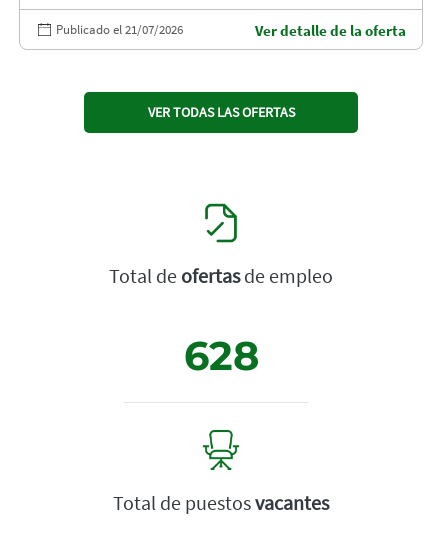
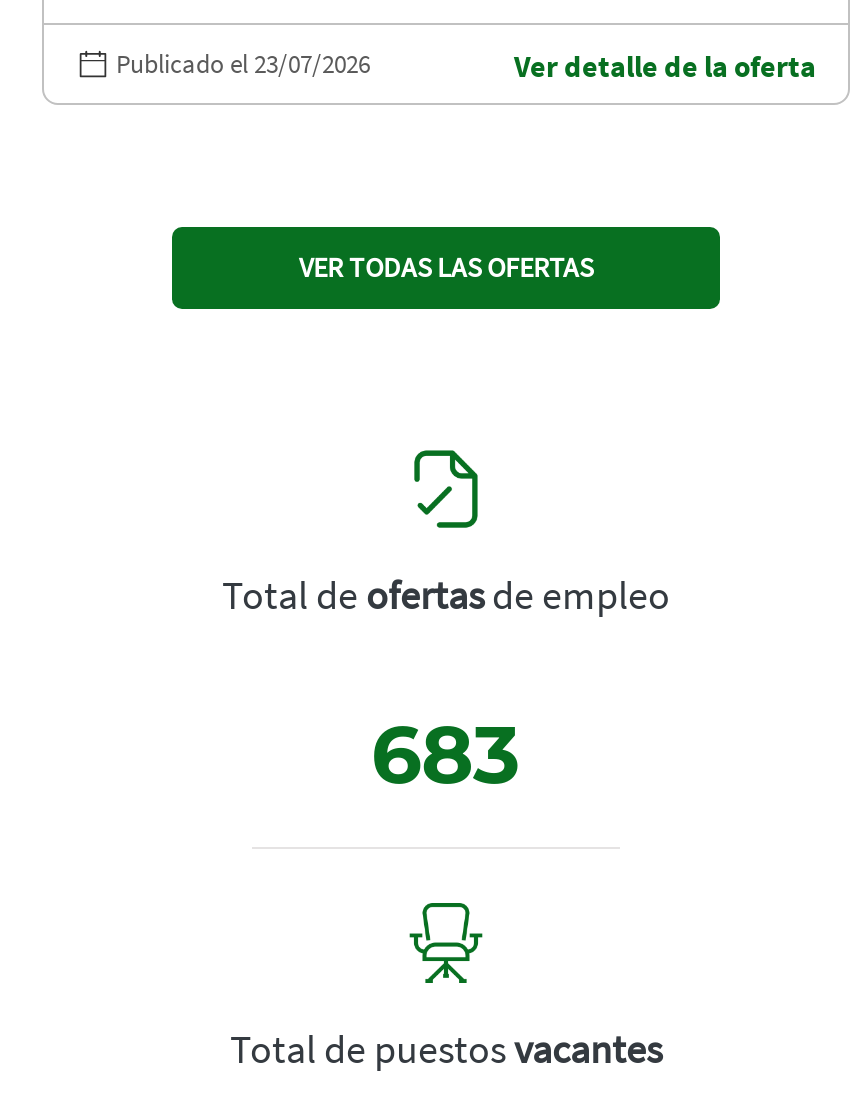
- Publicado el 21/07/2026
+ Publicado el 23/07/2026

- 628
+ 683
